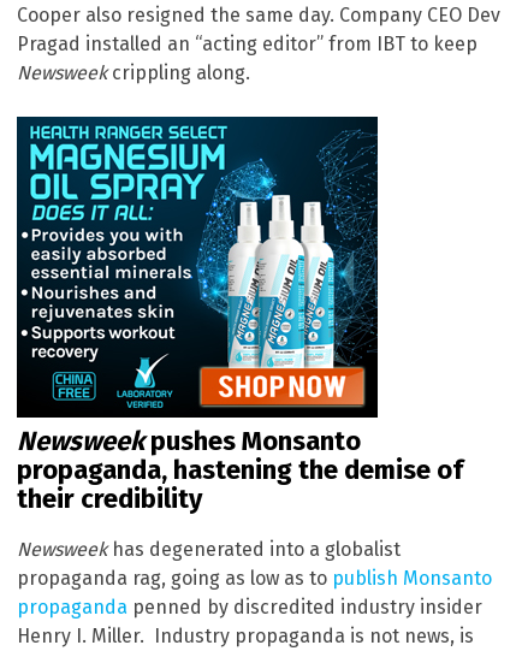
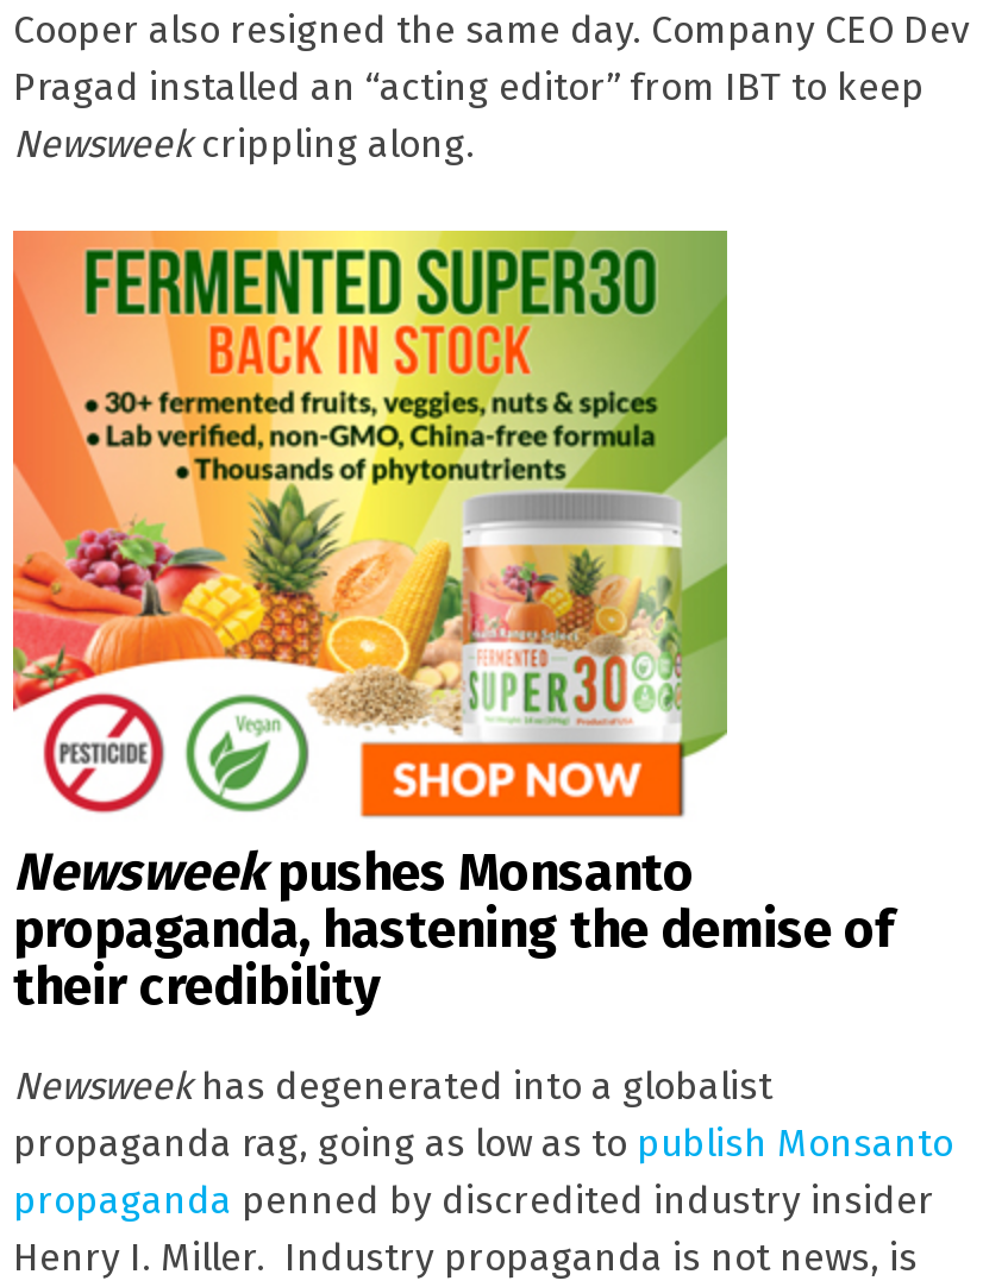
- [image]
+ [image]
